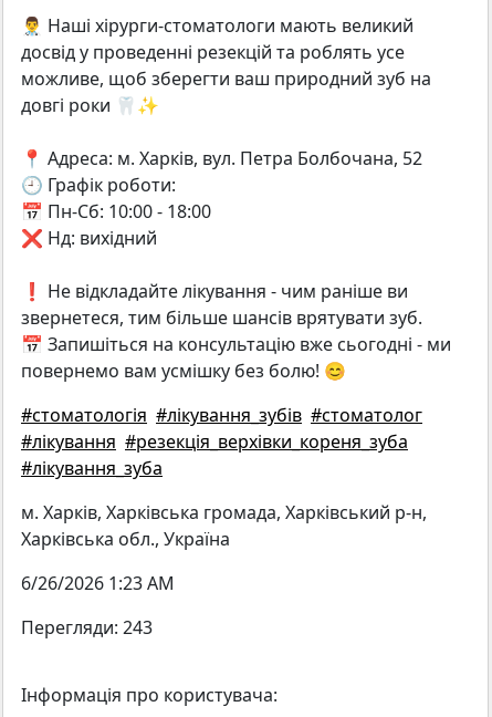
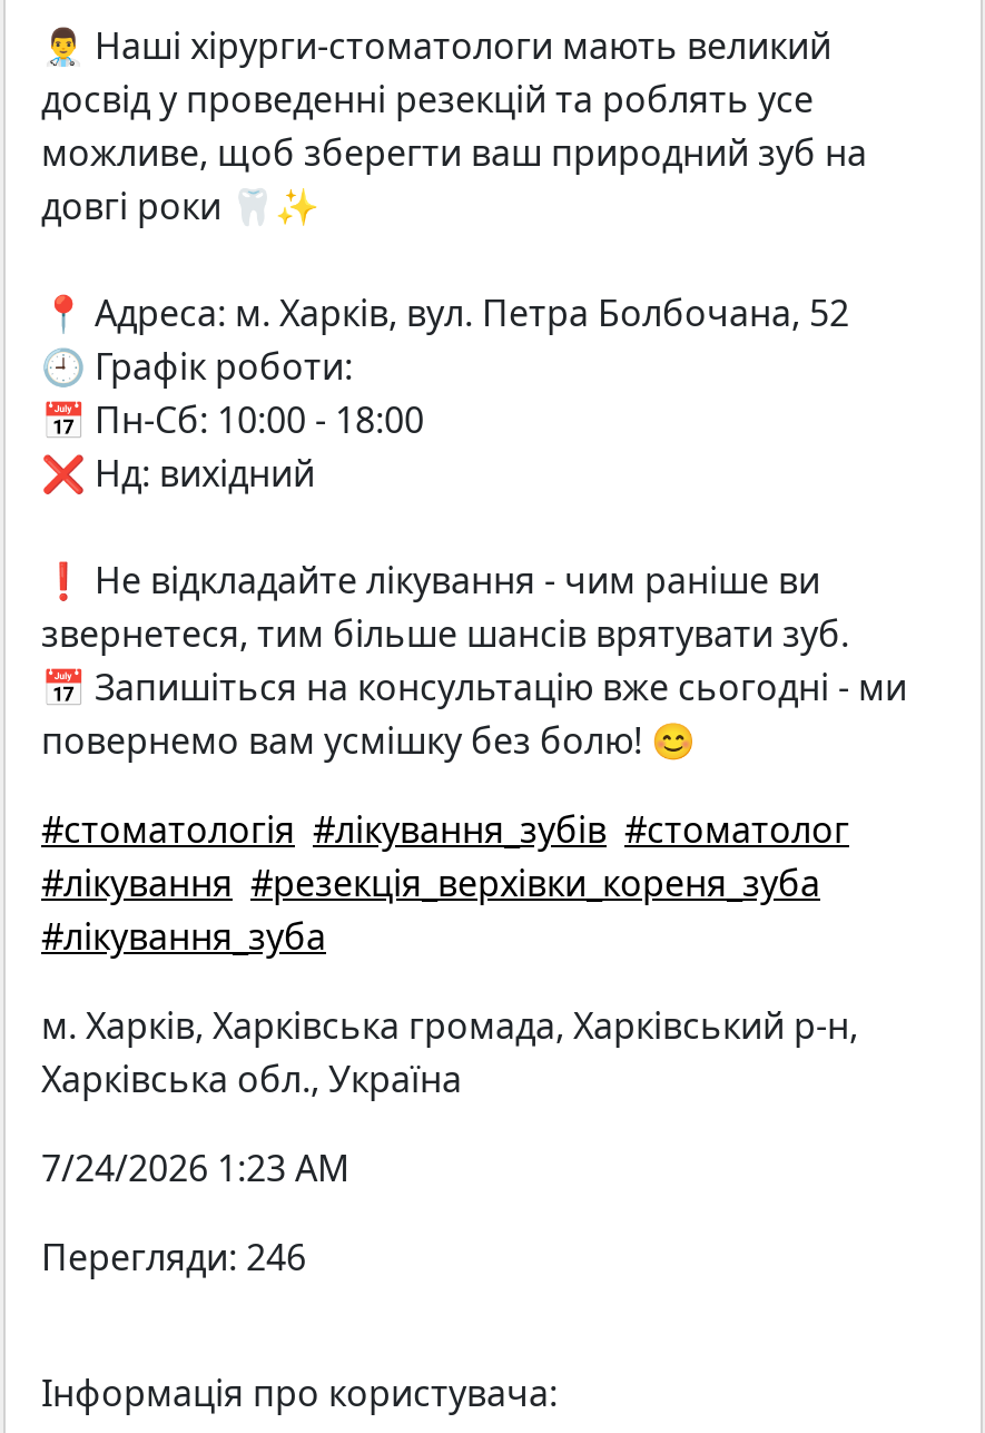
- 6/26/2026 1:23 AM
+ 7/24/2026 1:23 AM

- Перегляди: 243
+ Перегляди: 246
